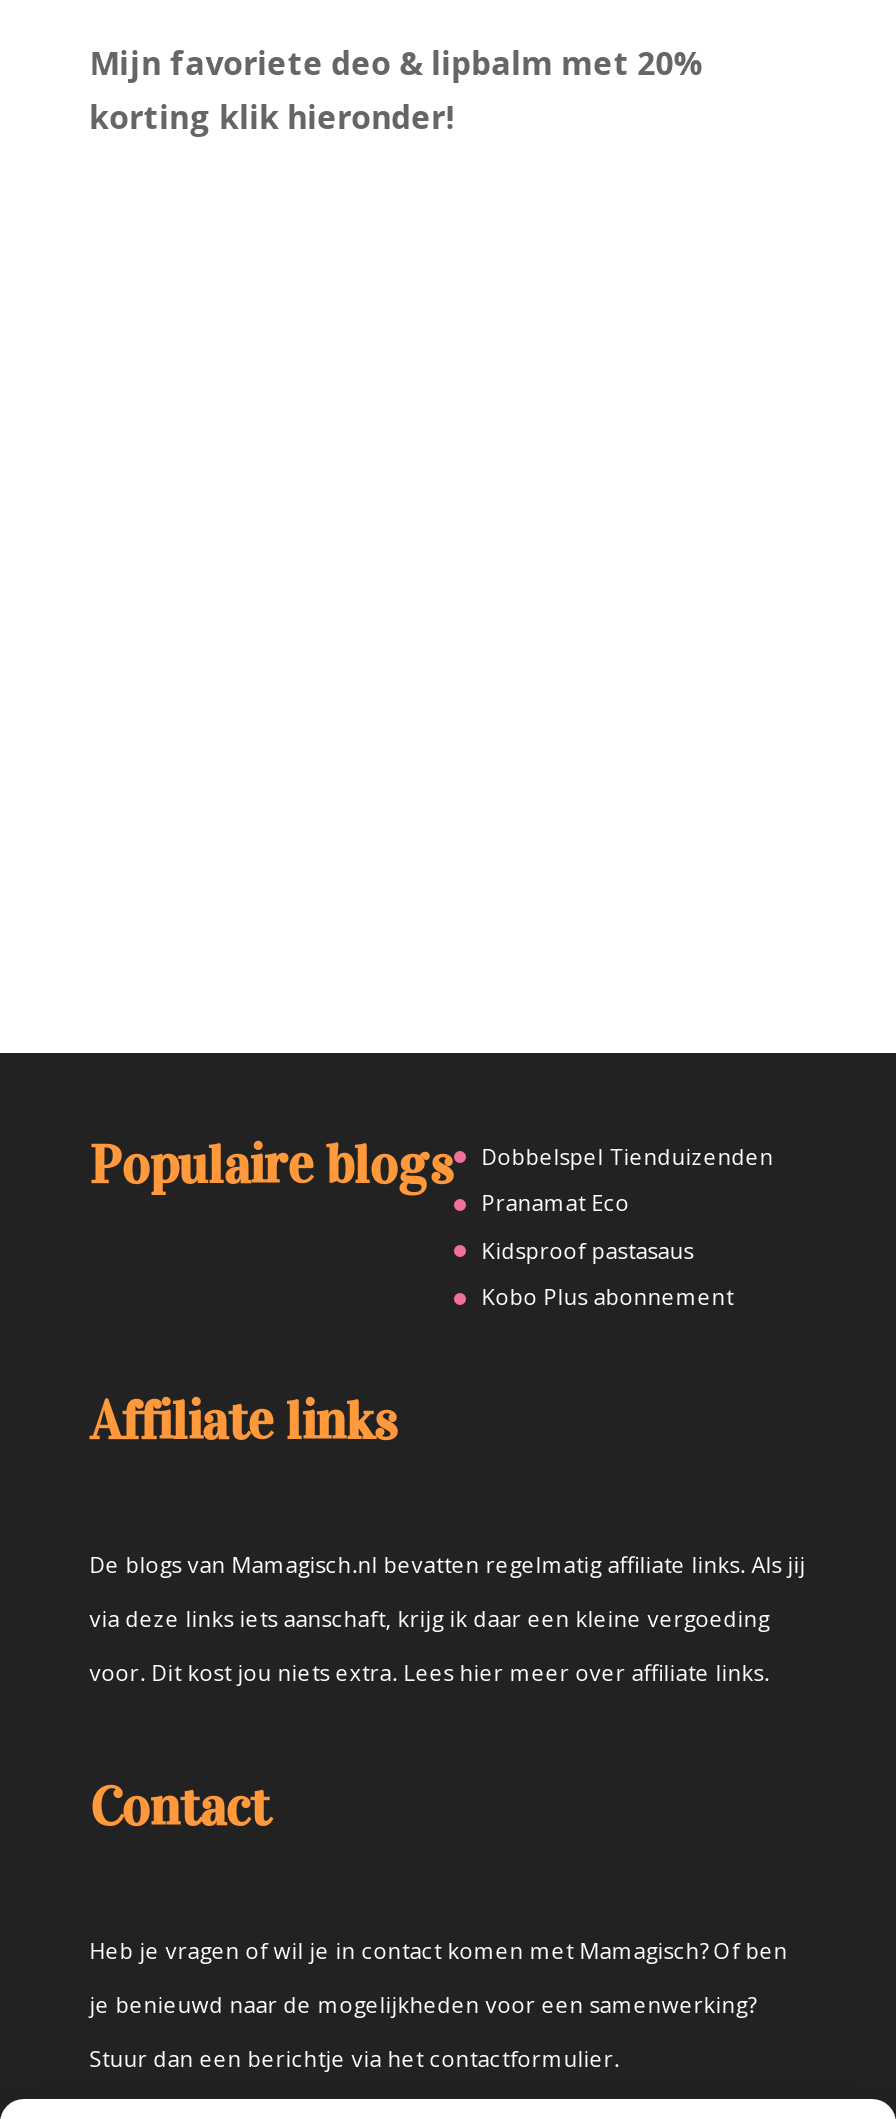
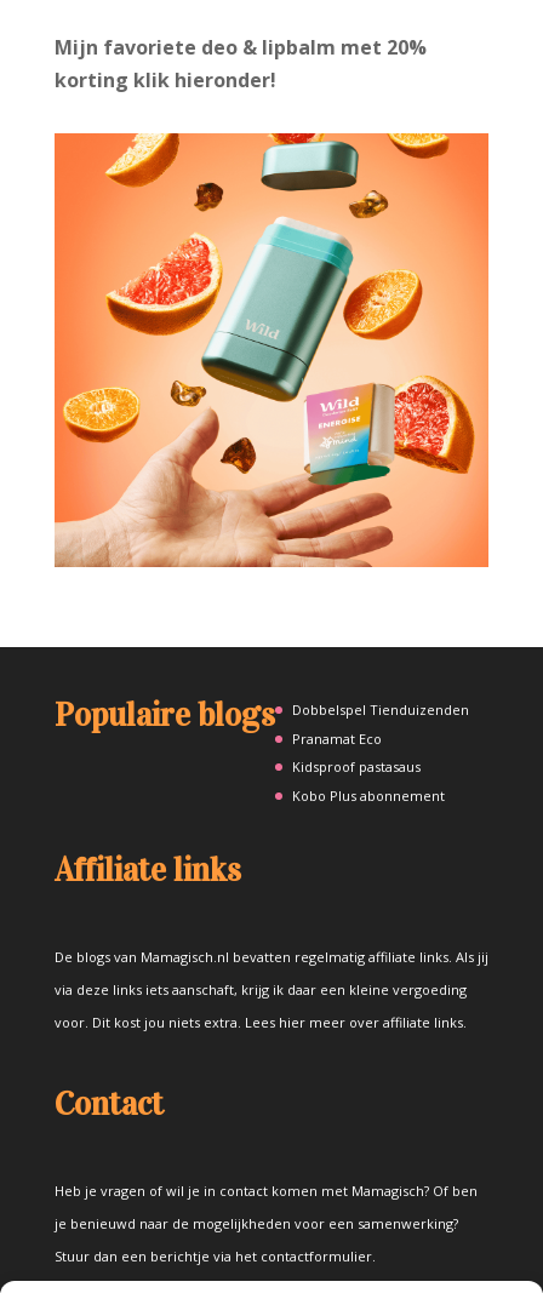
+ [image]
